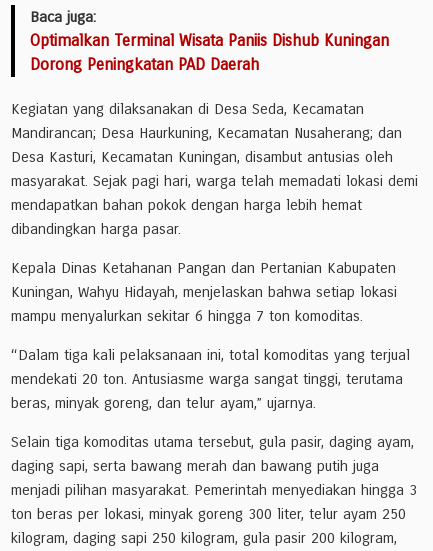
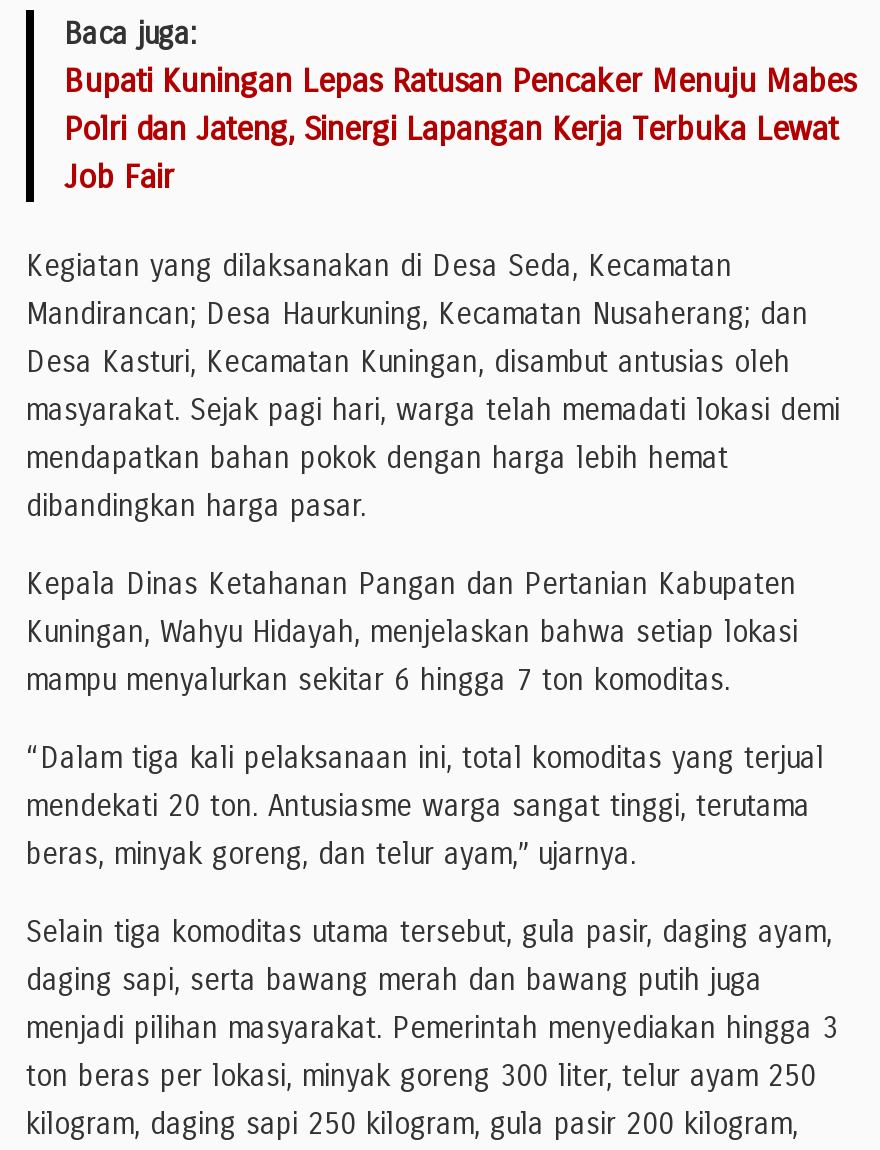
- Optimalkan Terminal Wisata Paniis Dishub Kuningan
- Dorong Peningkatan PAD Daerah
+ Bupati Kuningan Lepas Ratusan Pencaker Menuju Mabes
+ Polri dan Jateng, Sinergi Lapangan Kerja Terbuka Lewat
+ Job Fair
